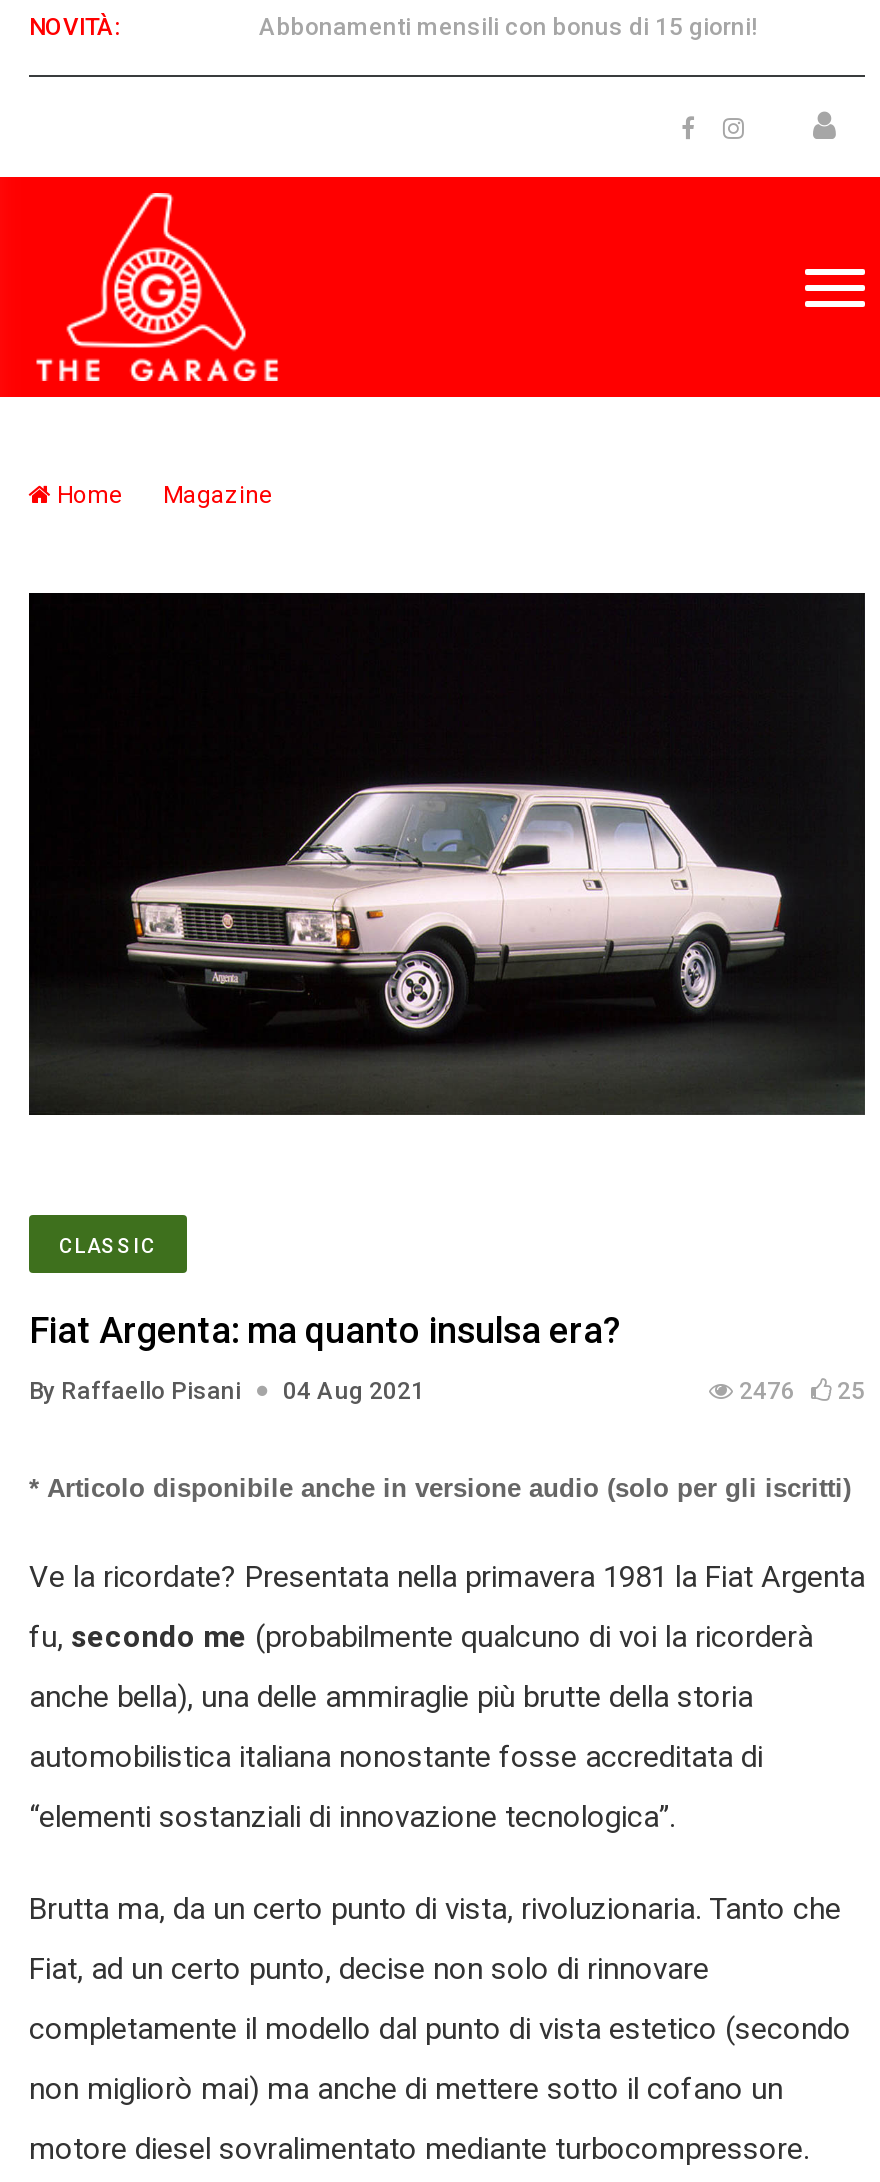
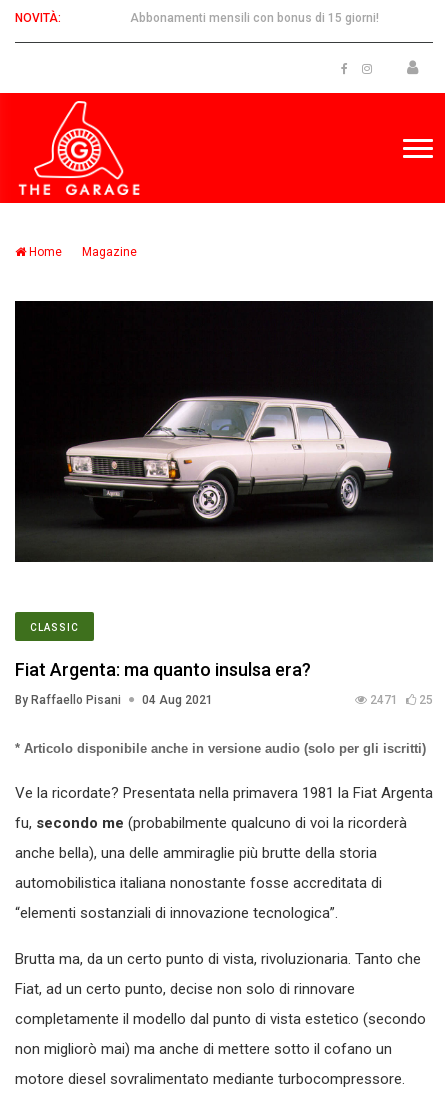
- 2476 25
+ 2471 25
